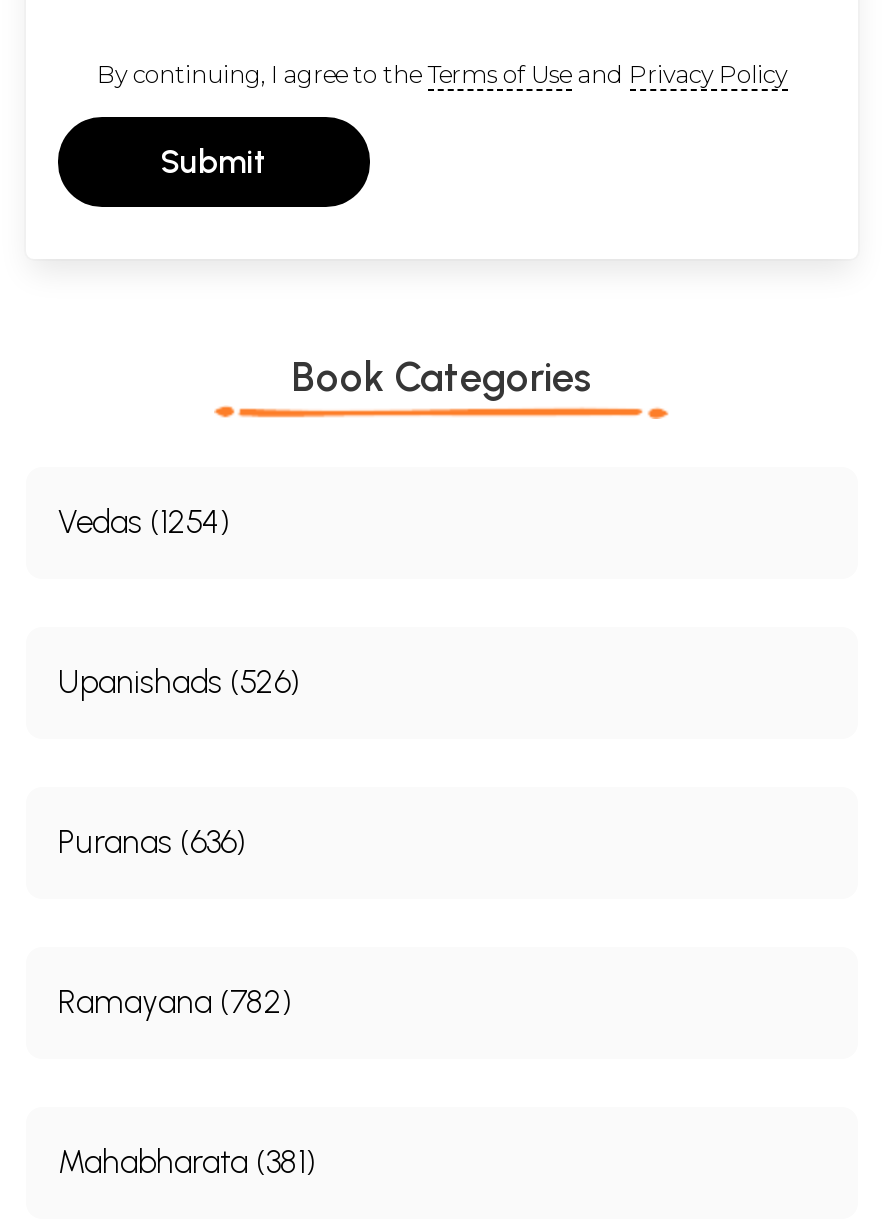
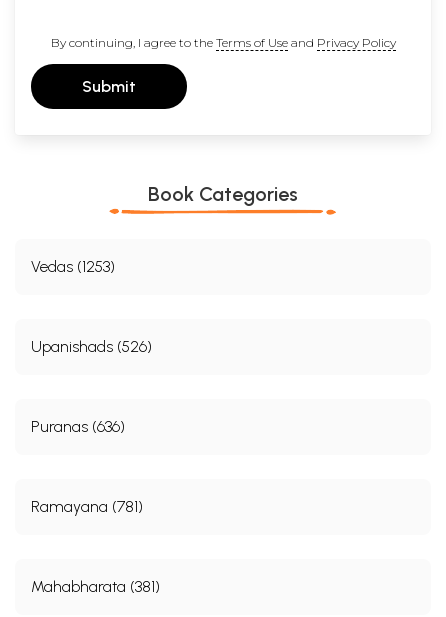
- Vedas (1254)
+ Vedas (1253)

- Ramayana (782)
+ Ramayana (781)
